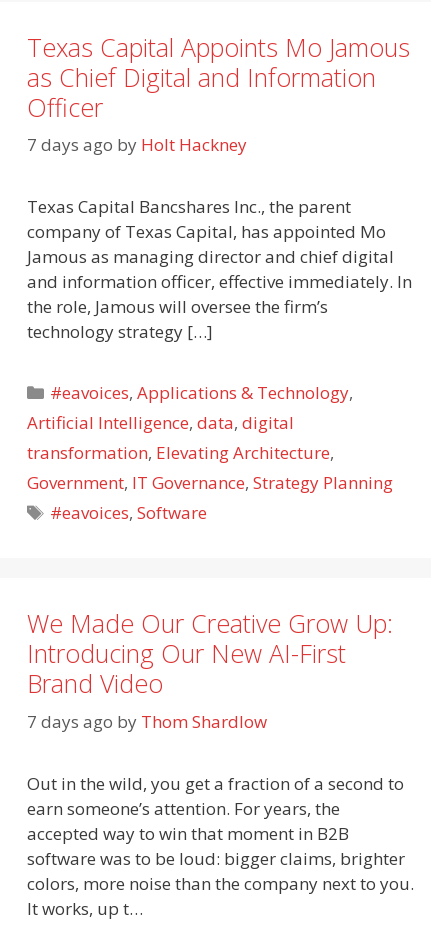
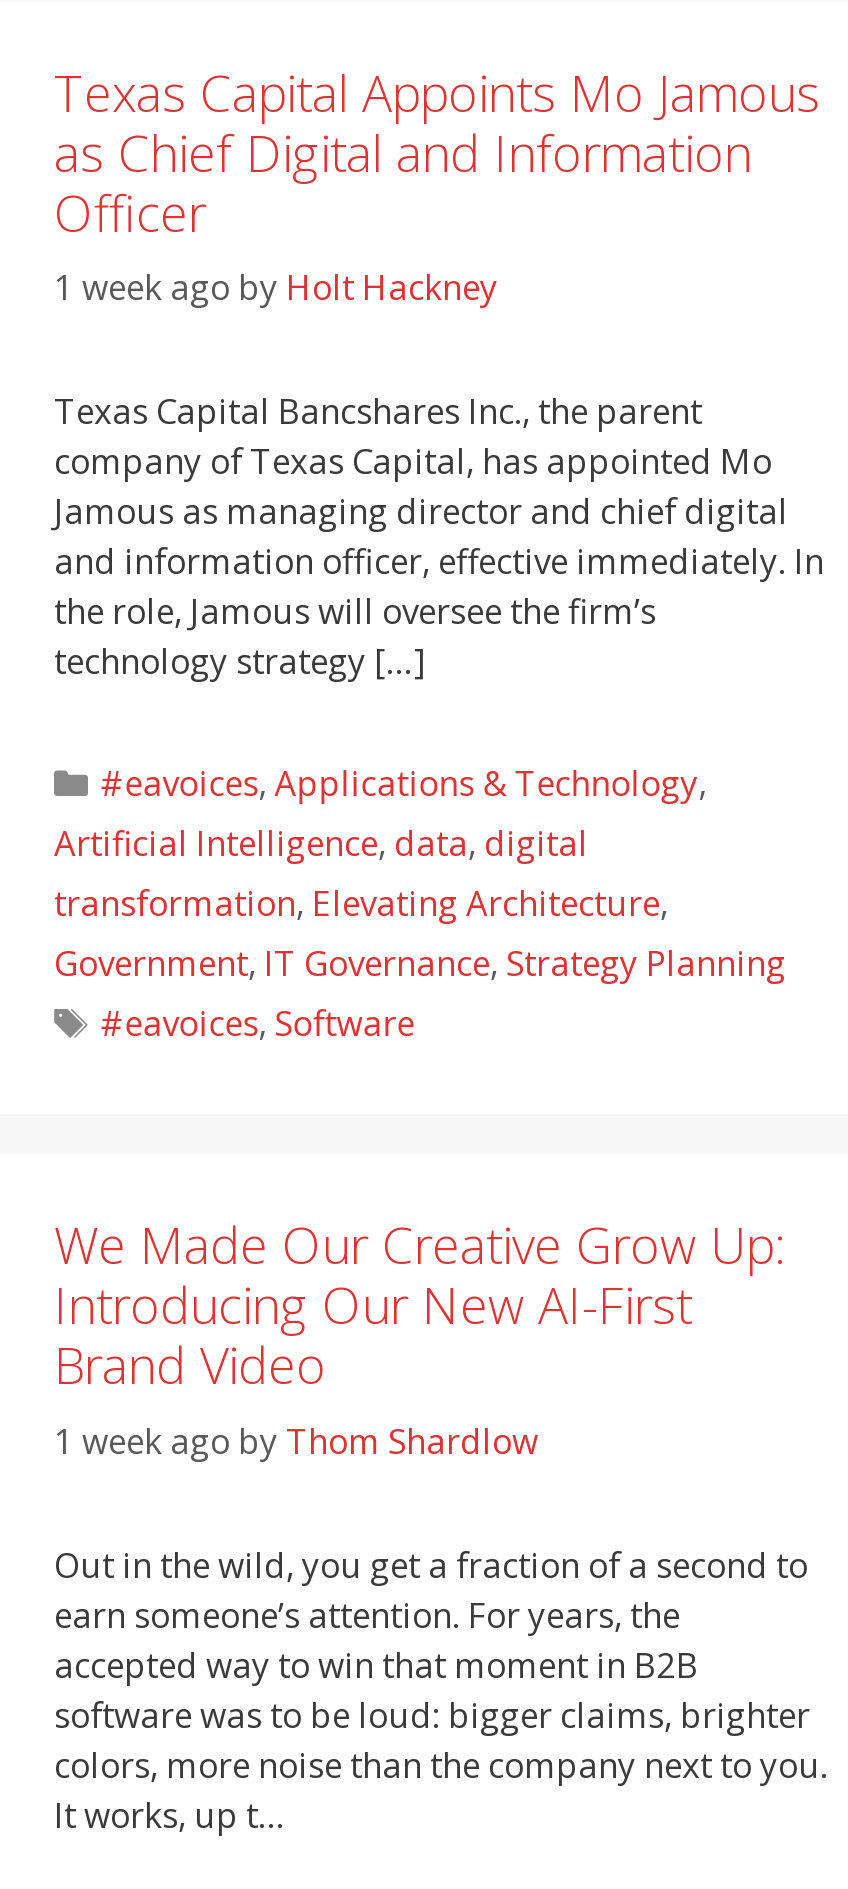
- 7 days ago by Holt Hackney
+ 1 week ago by Holt Hackney

- 7 days ago by Thom Shardlow
+ 1 week ago by Thom Shardlow
